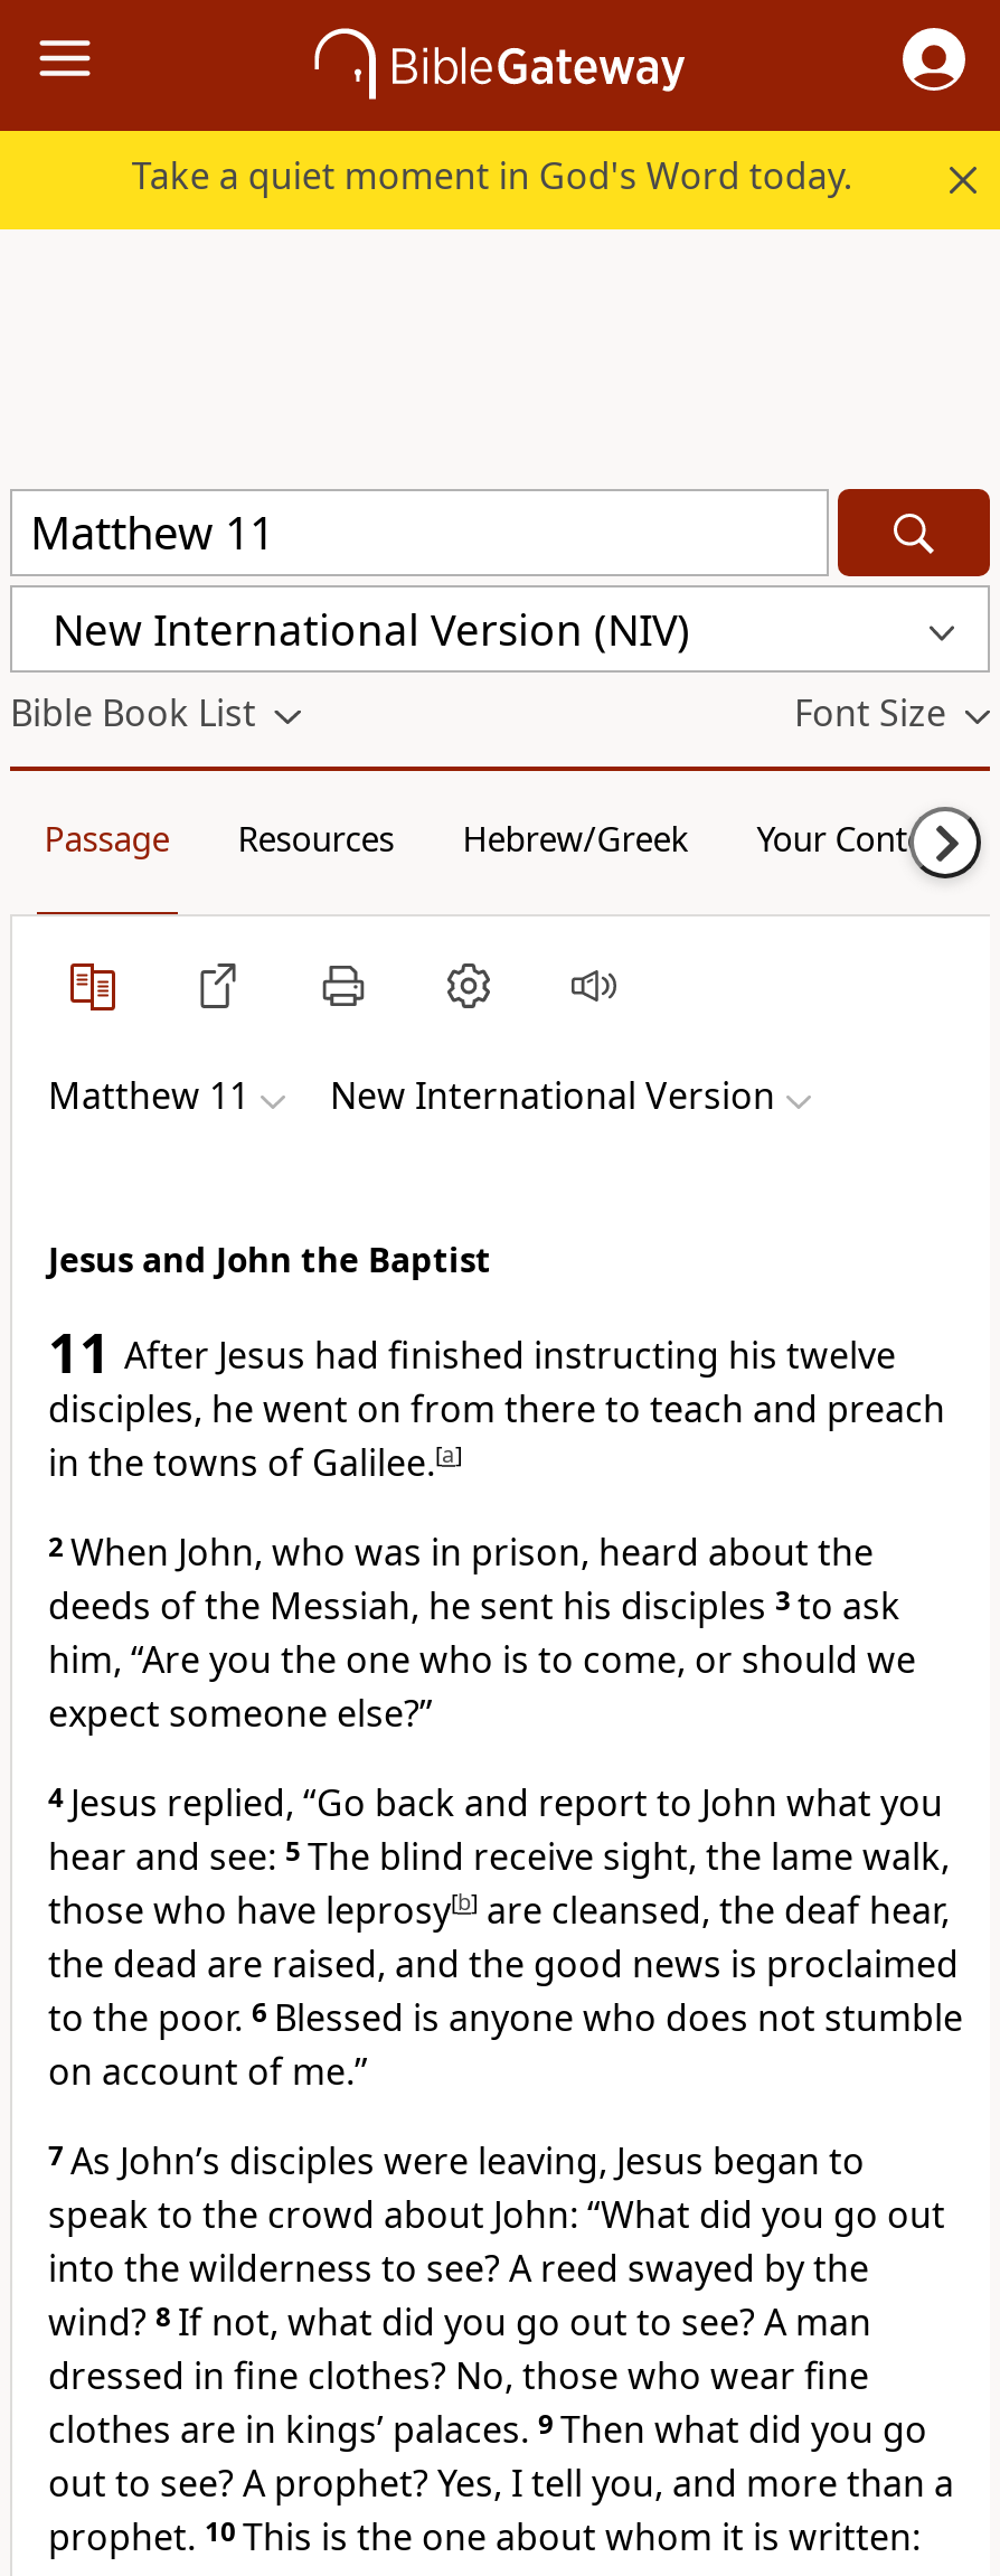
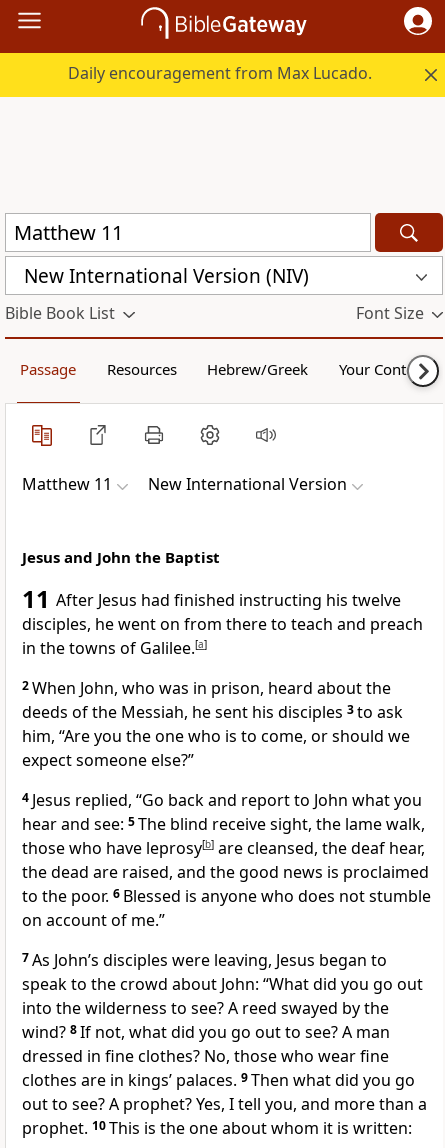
- Take a quiet moment in God's Word today.
+ Daily encouragement from Max Lucado.
